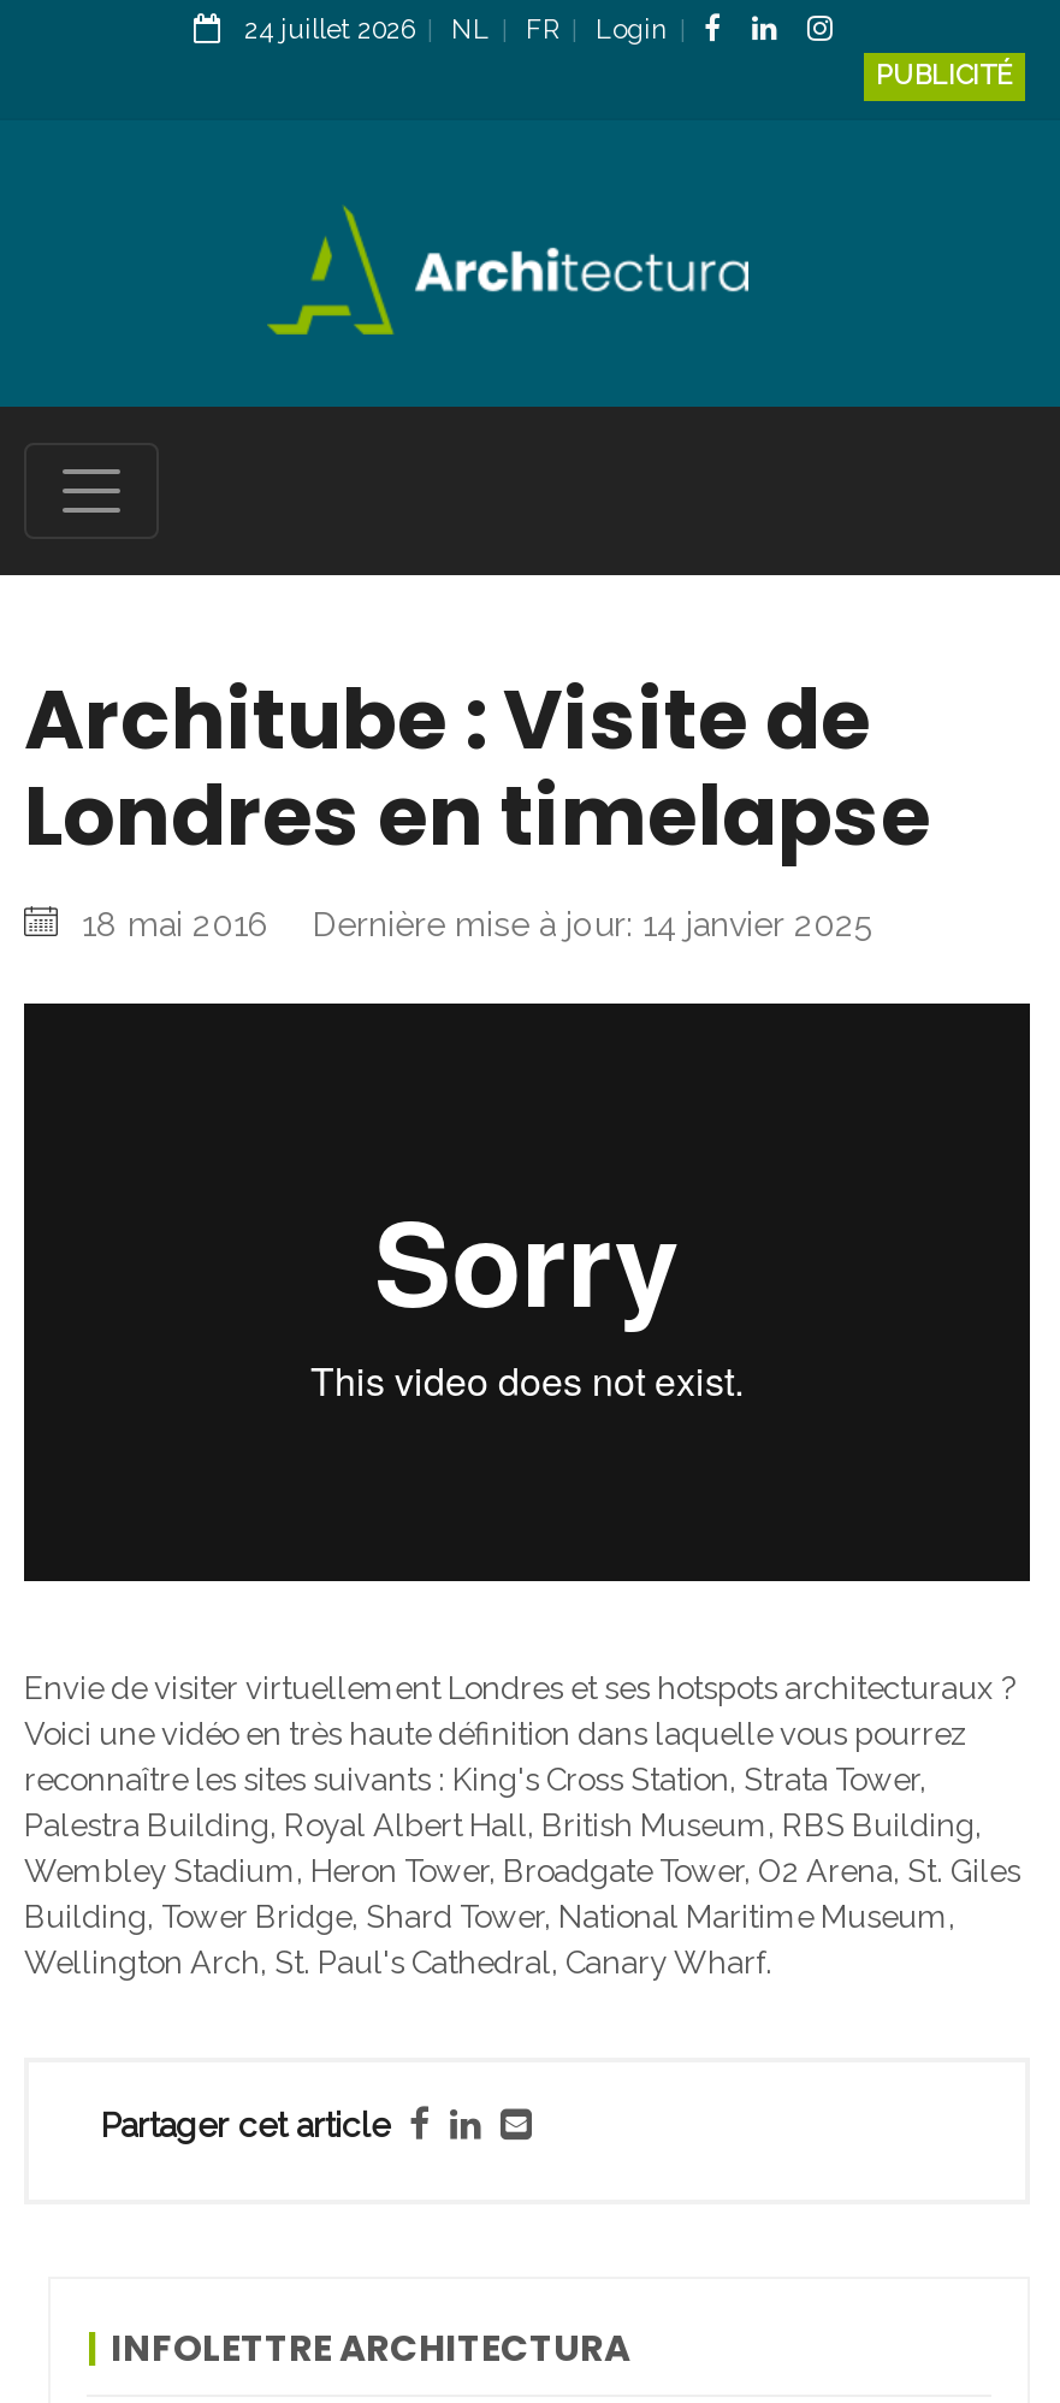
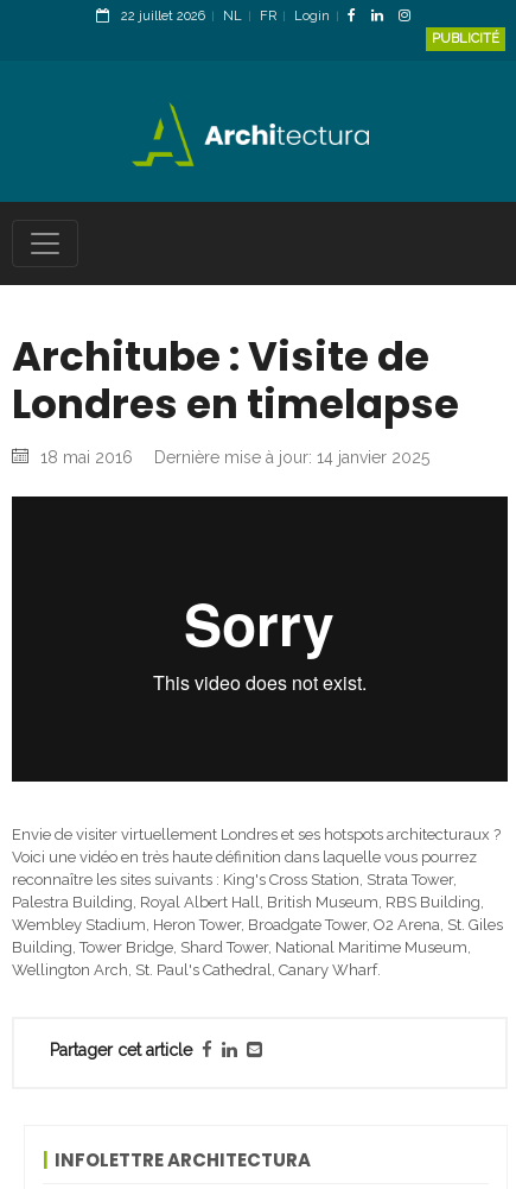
- 24 juillet 2026 NL FR Login
+ 22 juillet 2026 NL FR Login
